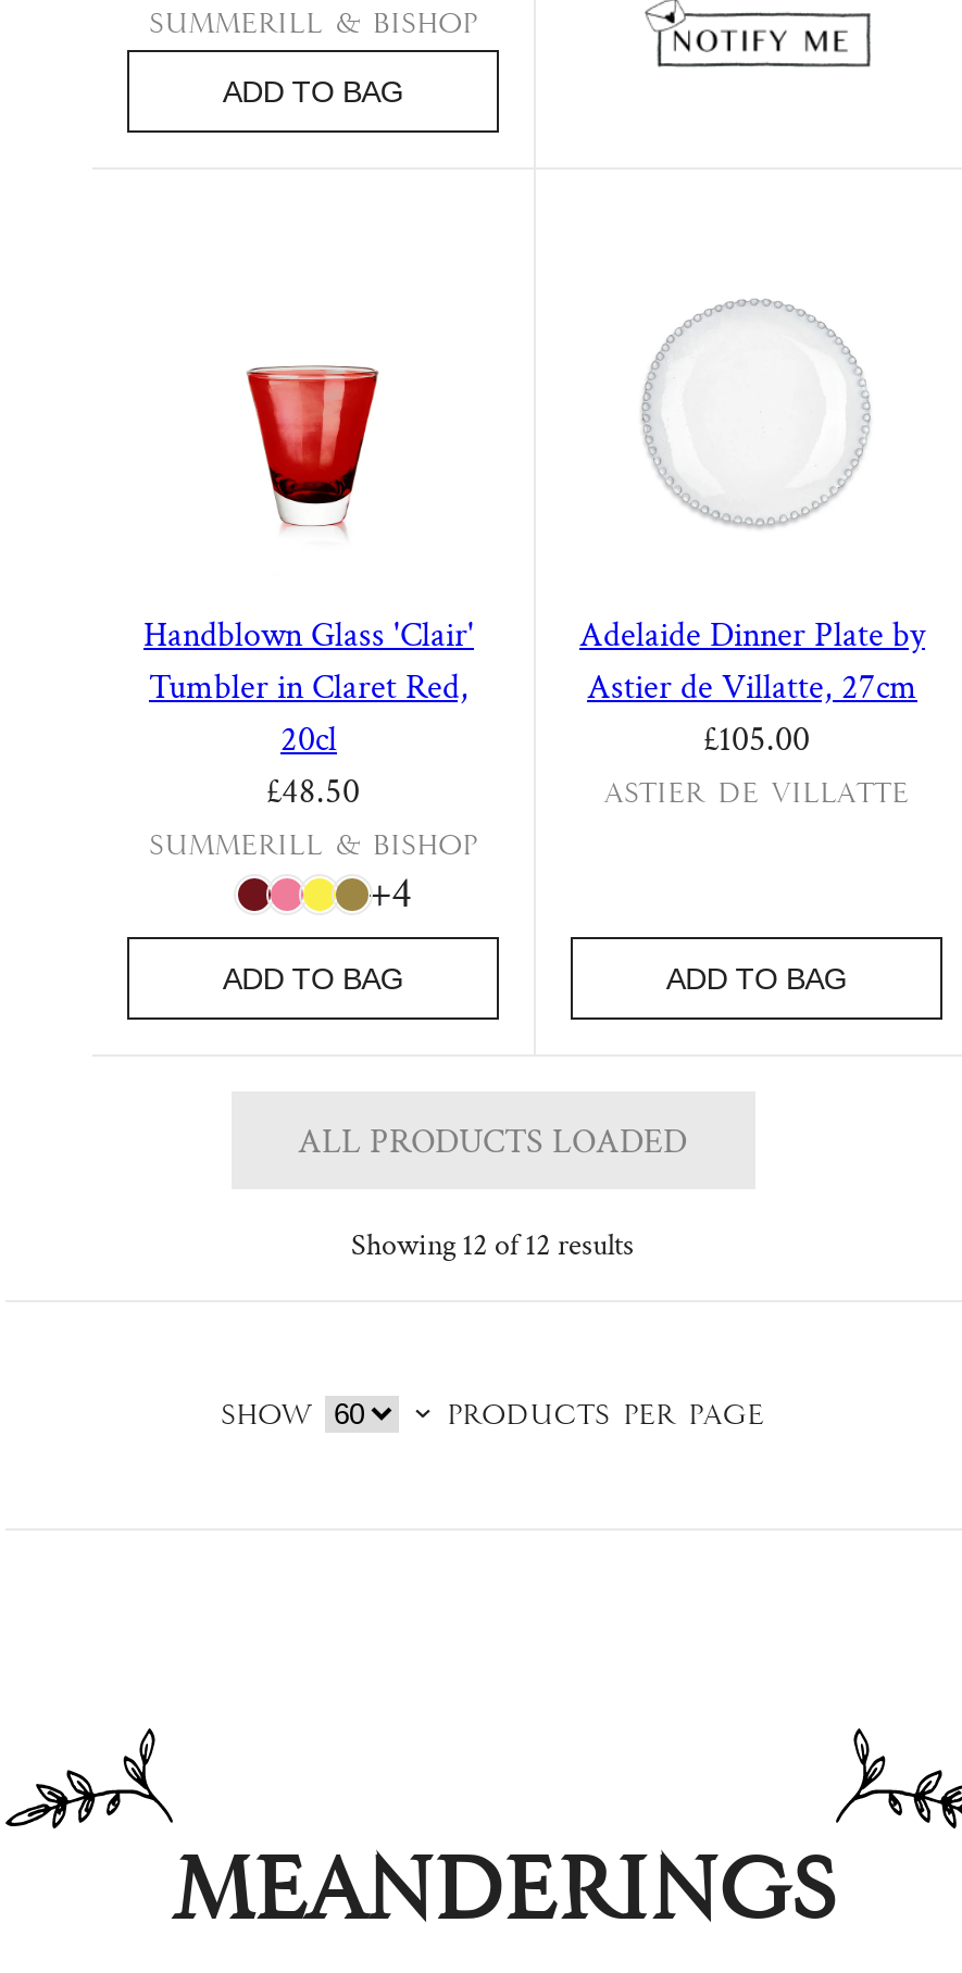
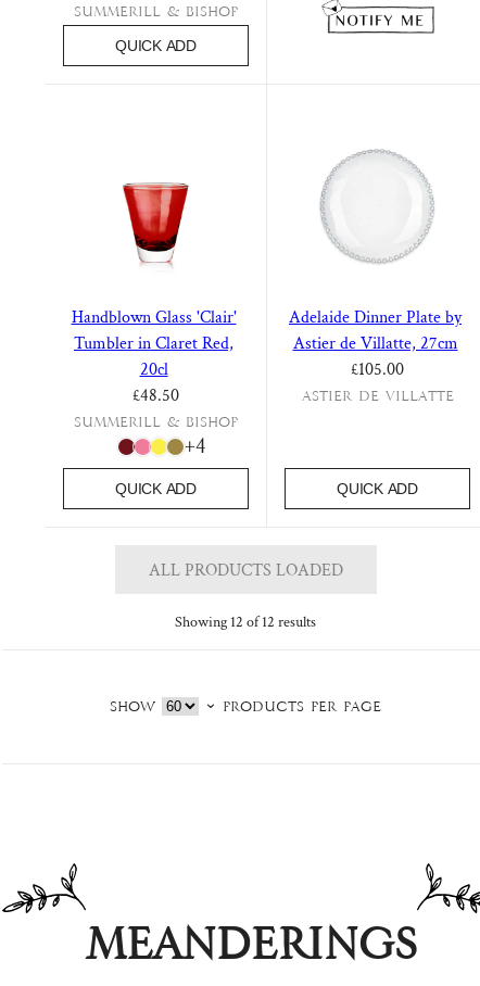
- ADD TO BAG
+ QUICK ADD

- ADD TO BAG
+ QUICK ADD

- ADD TO BAG
+ QUICK ADD
